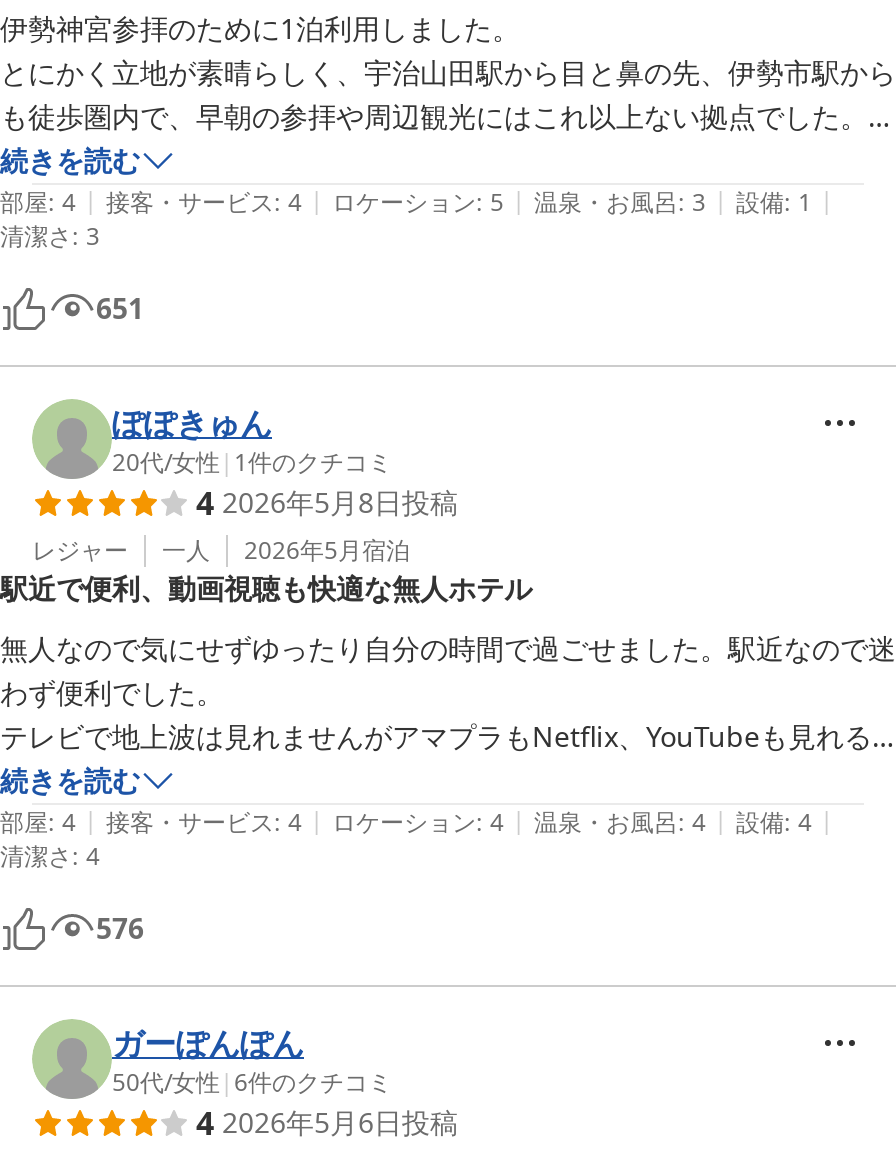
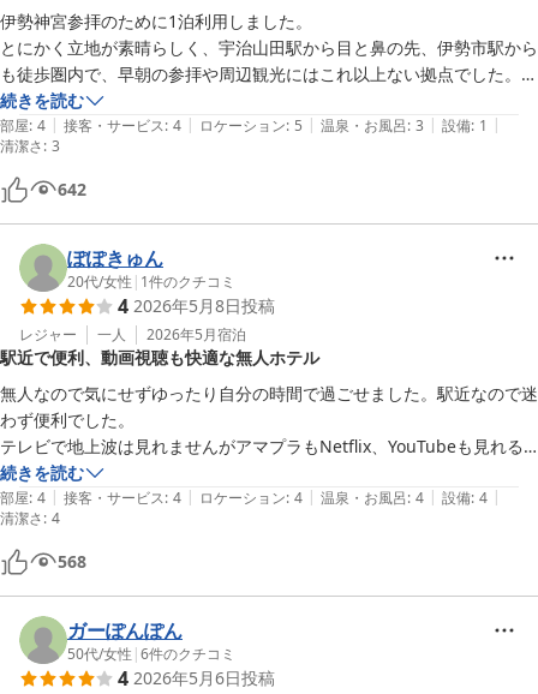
- 651
+ 642

- 576
+ 568
